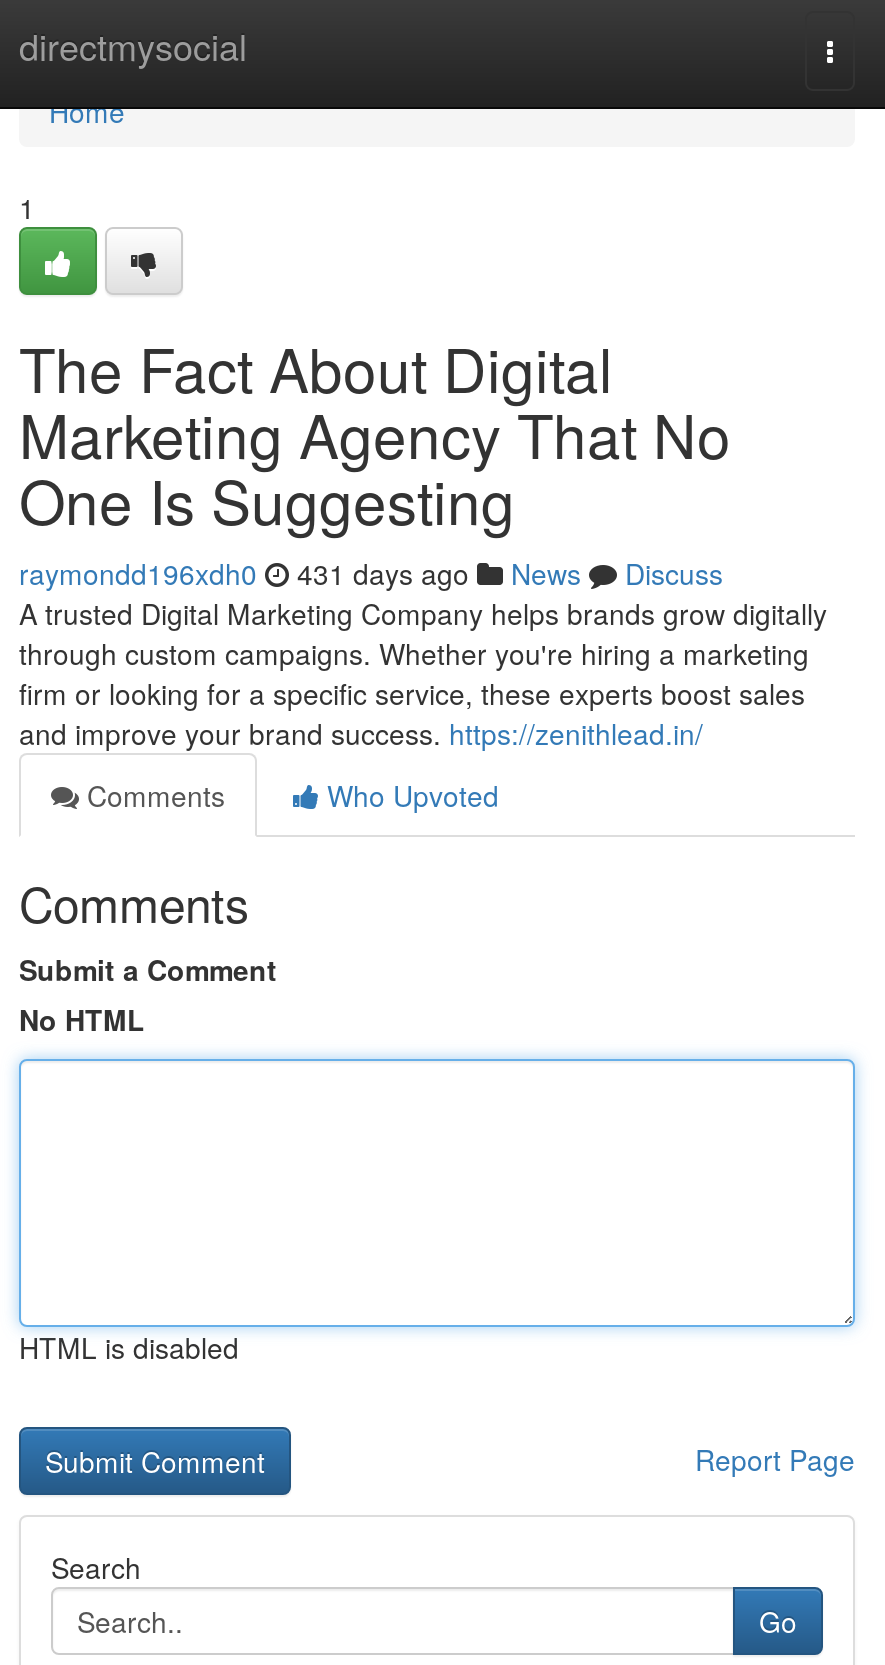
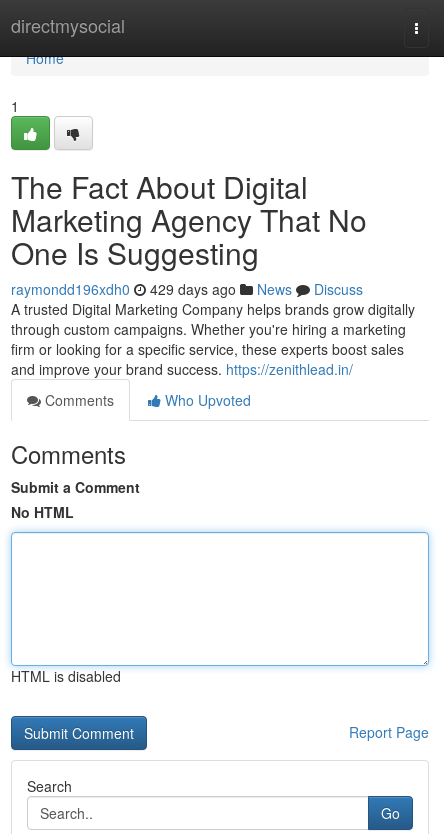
- raymondd196xdh0 431 days ago News Discuss
+ raymondd196xdh0 429 days ago News Discuss
